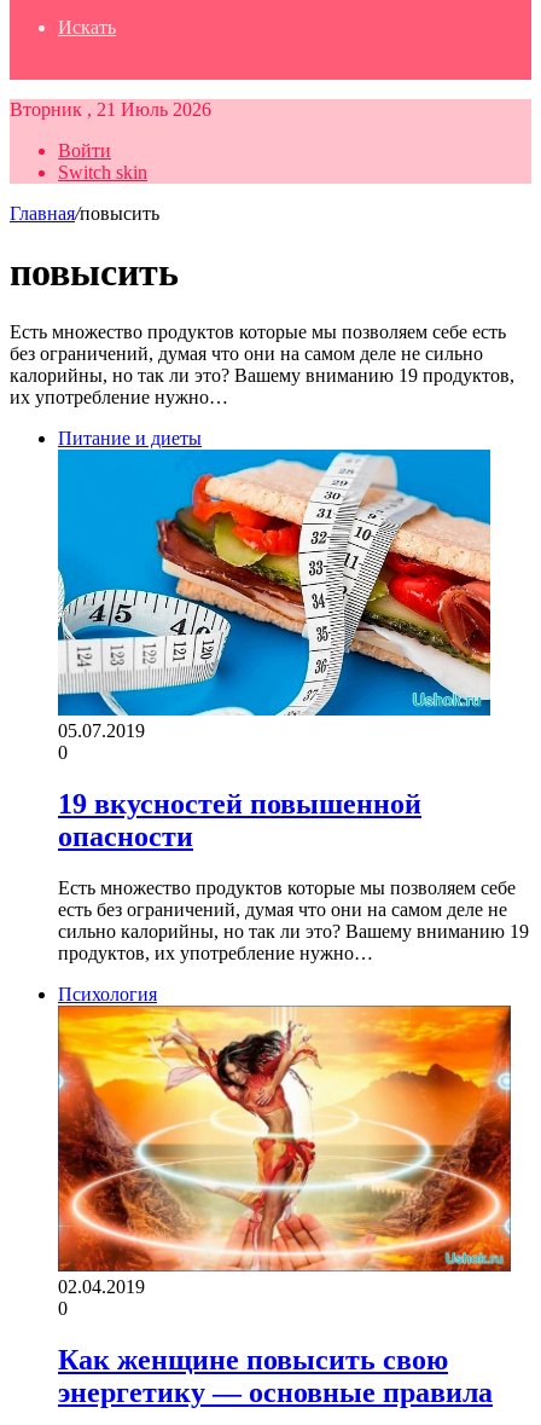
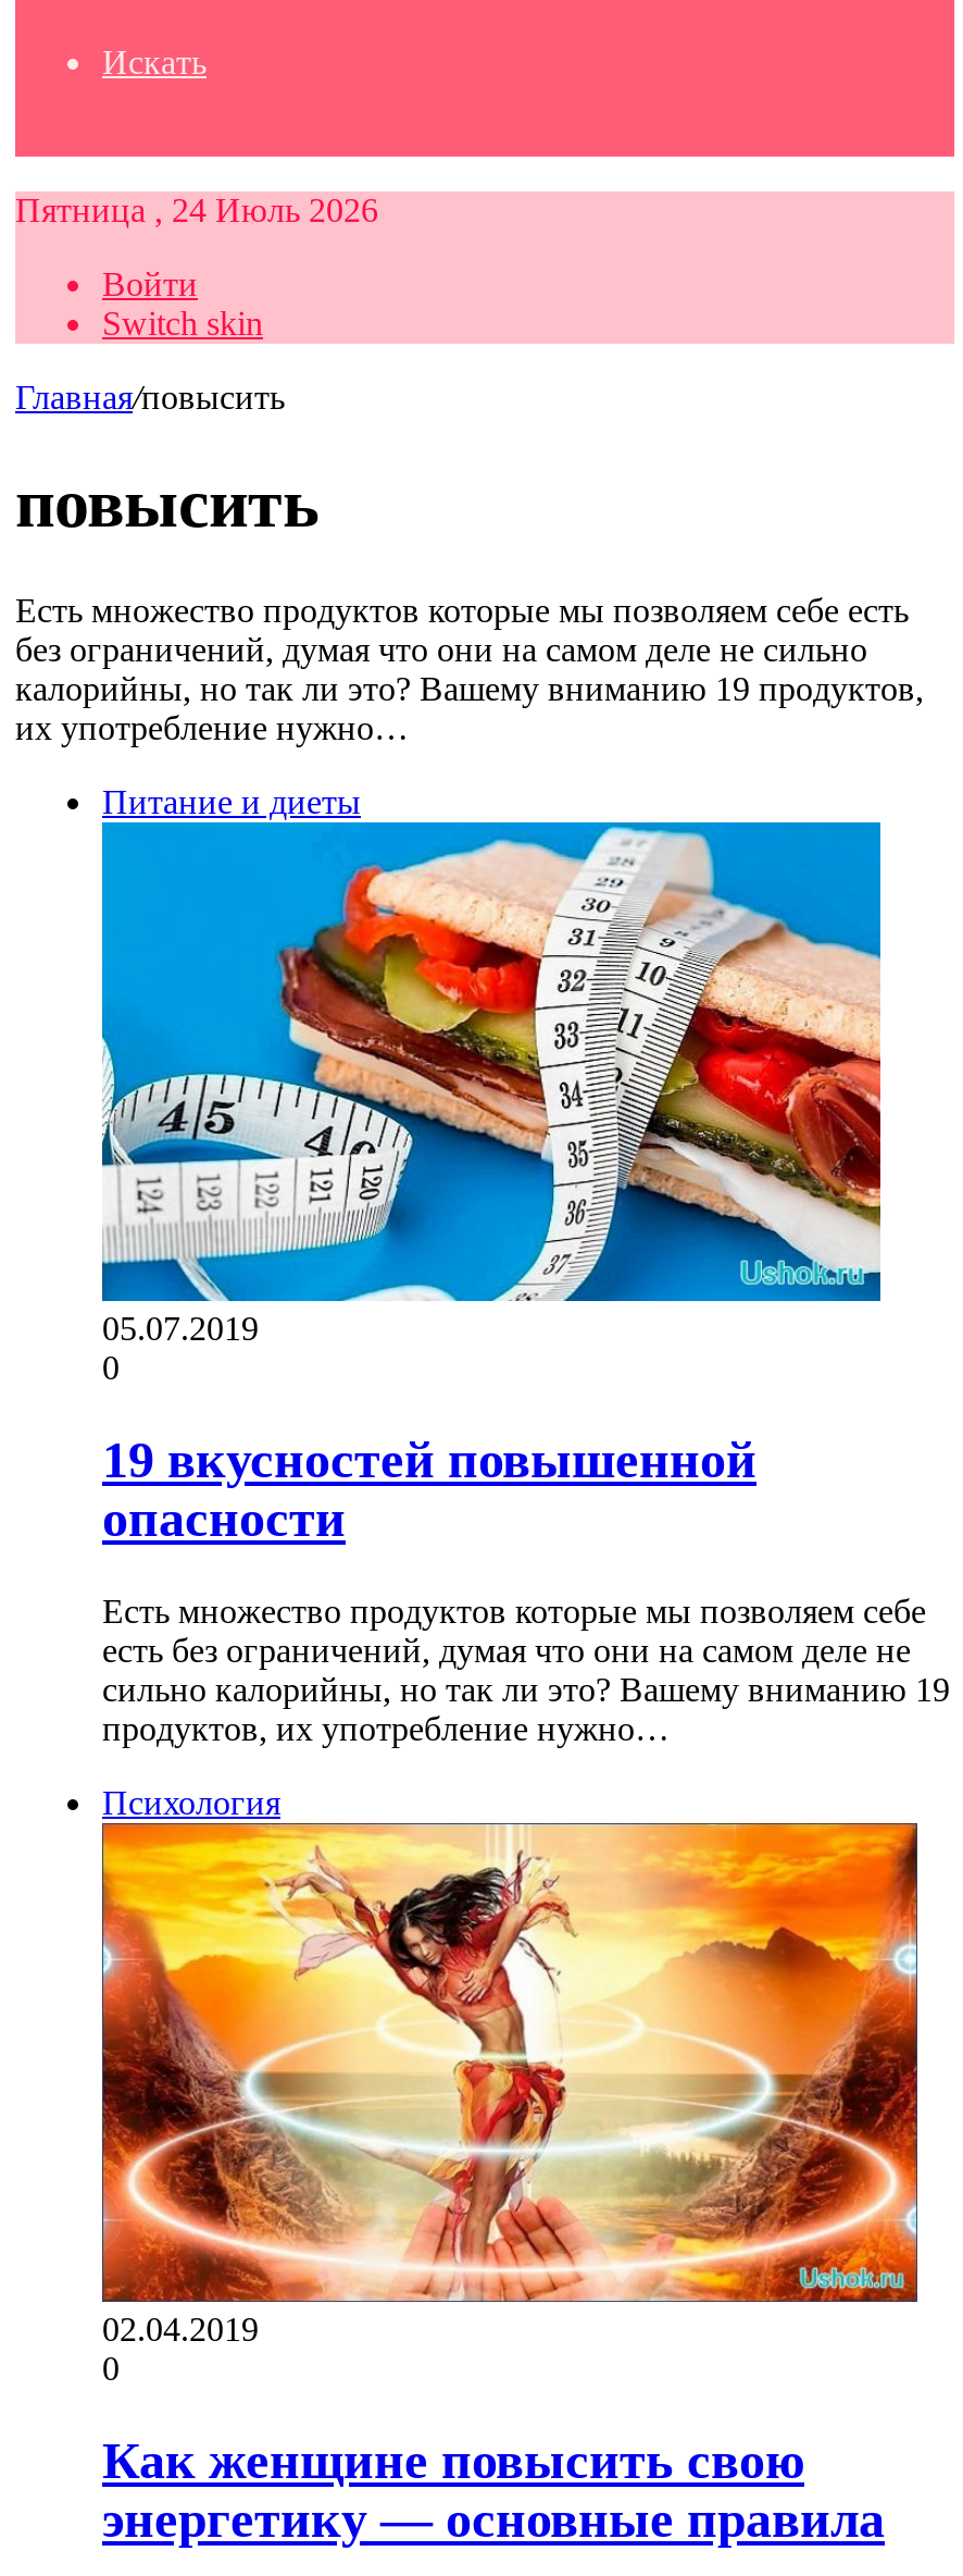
- Вторник , 21 Июль 2026
+ Пятница , 24 Июль 2026
